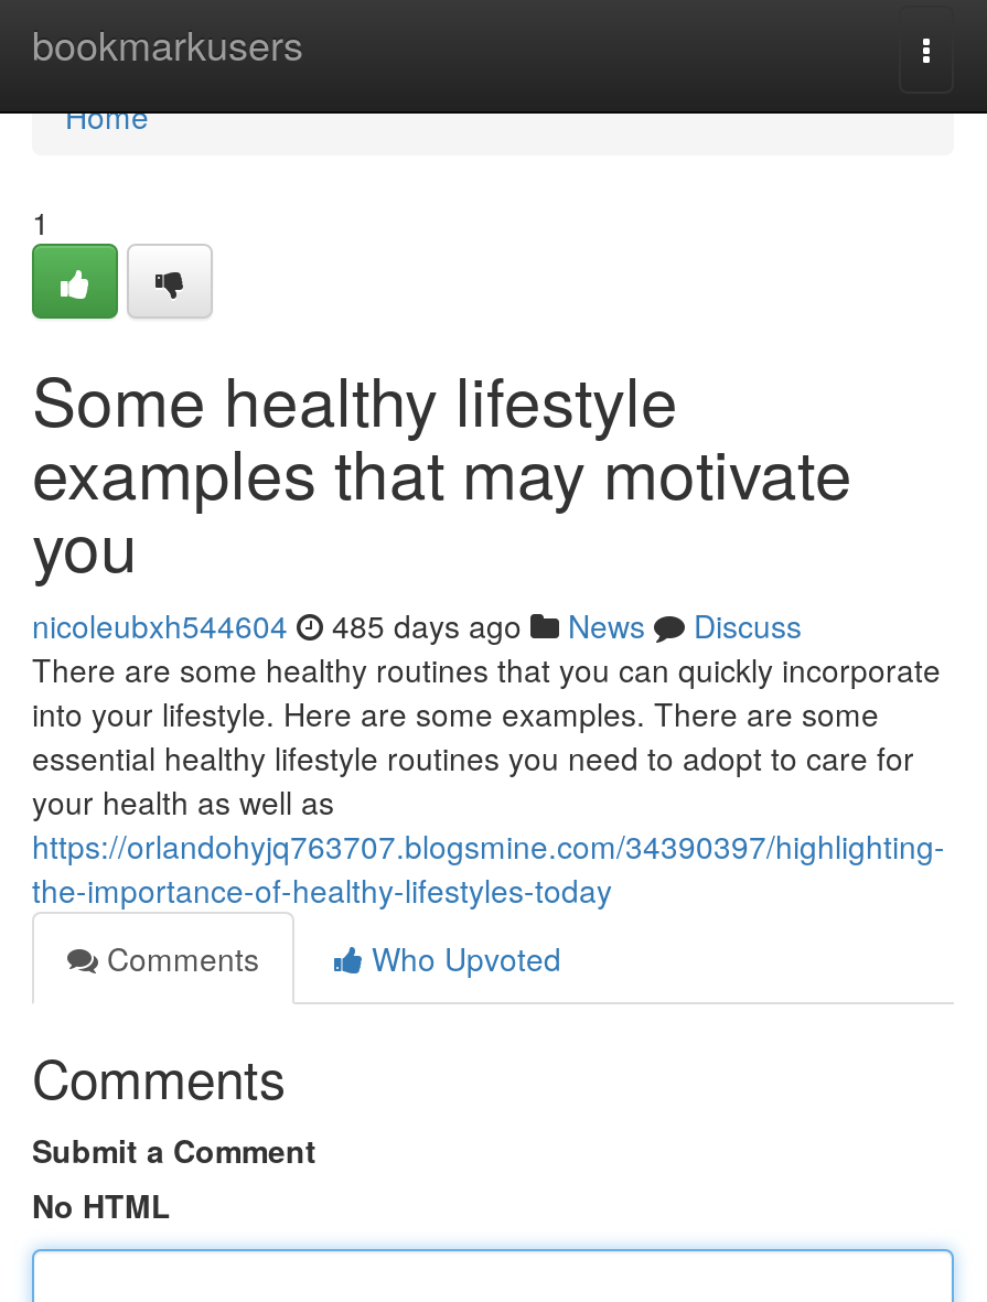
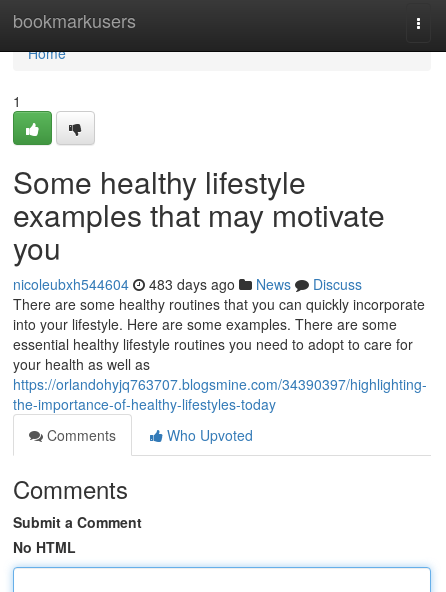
- nicoleubxh544604 485 days ago News Discuss
+ nicoleubxh544604 483 days ago News Discuss
